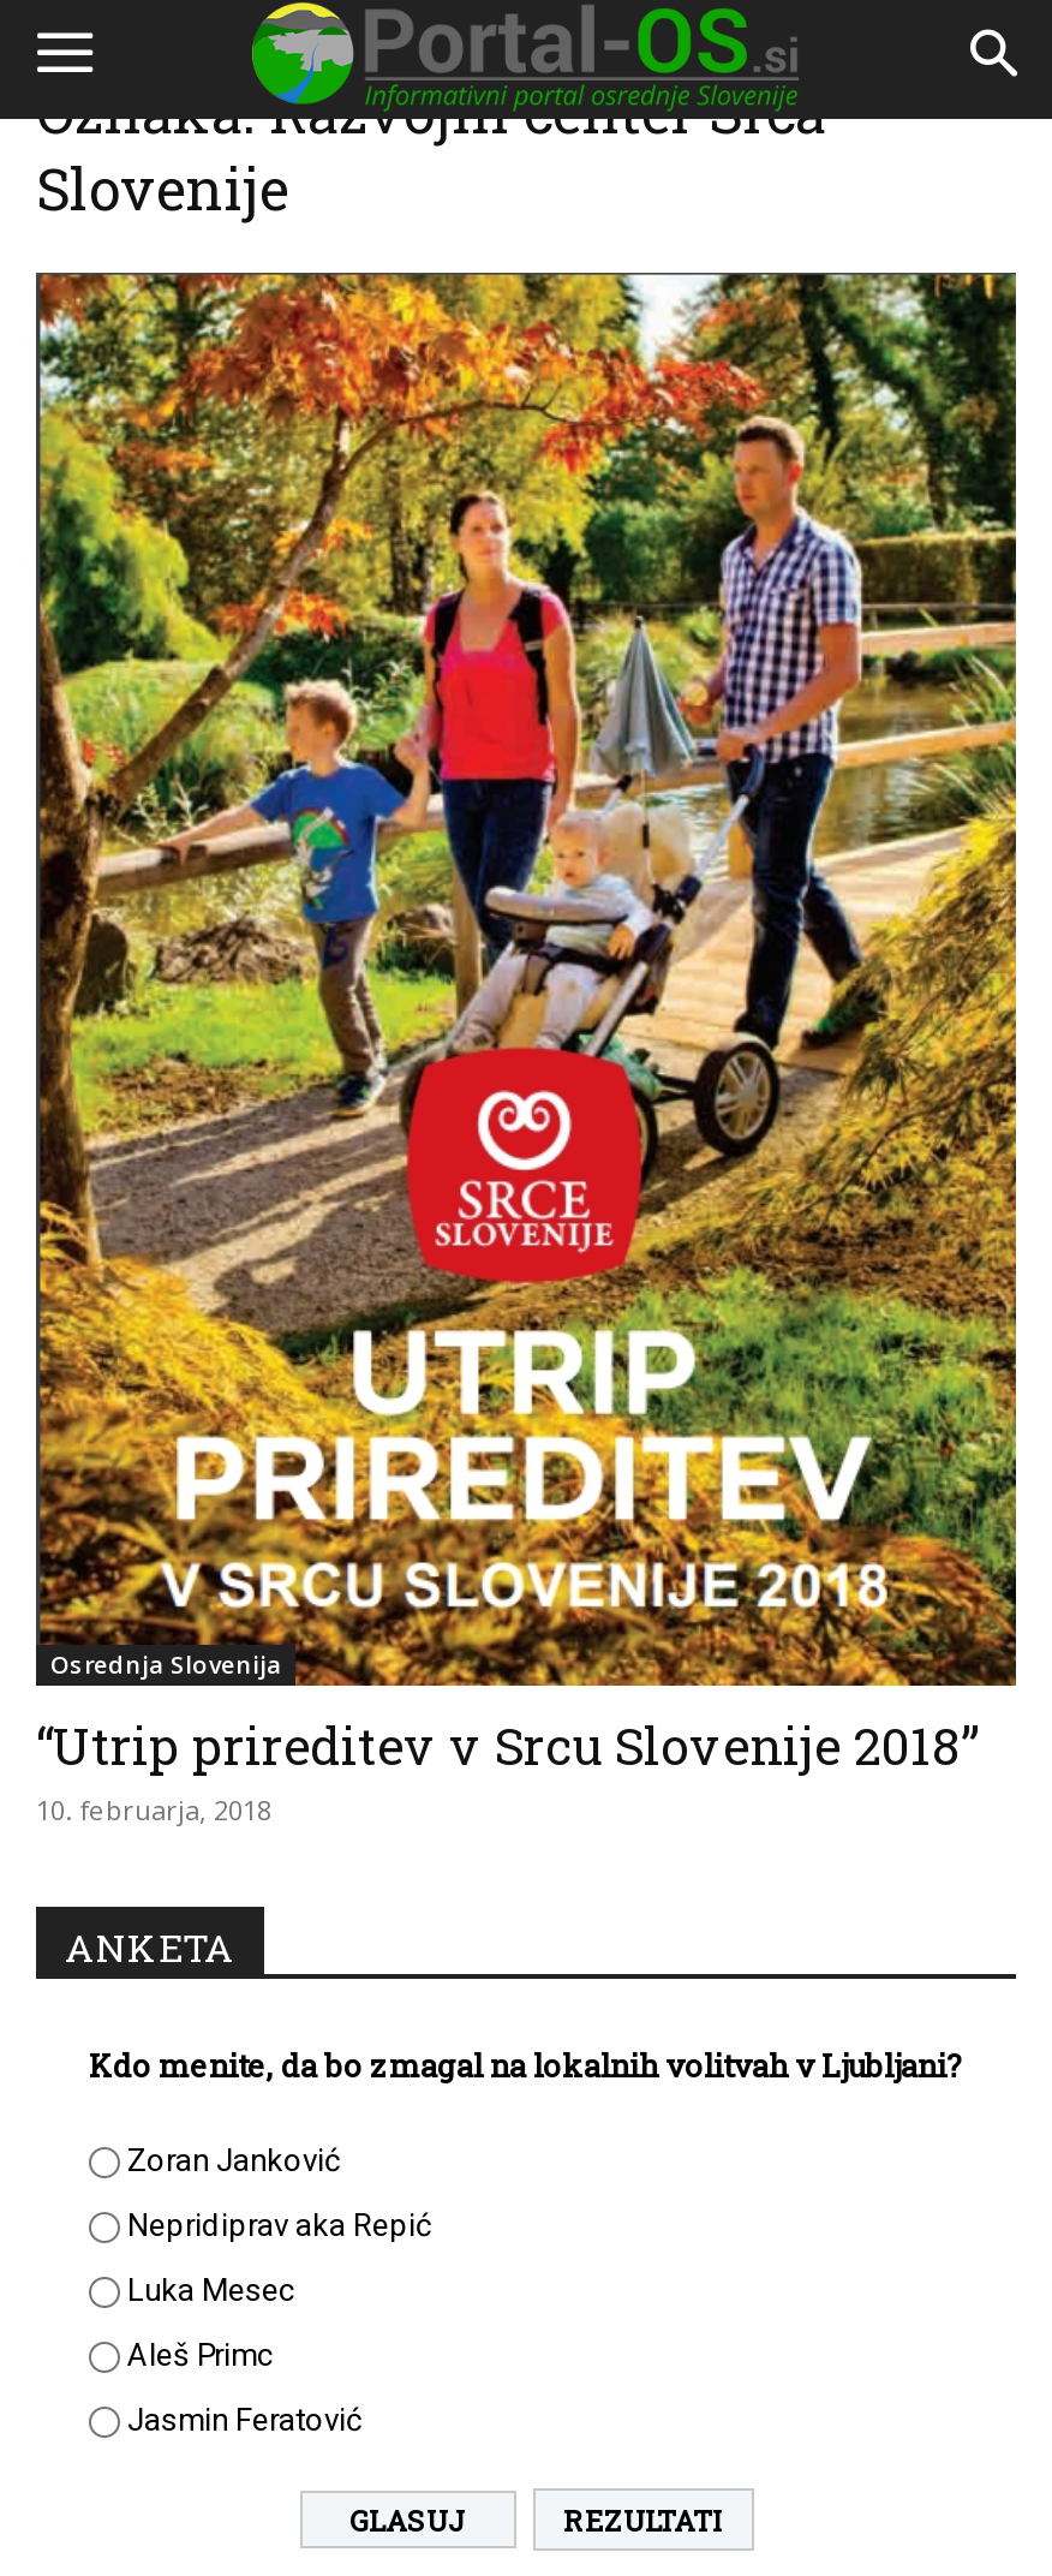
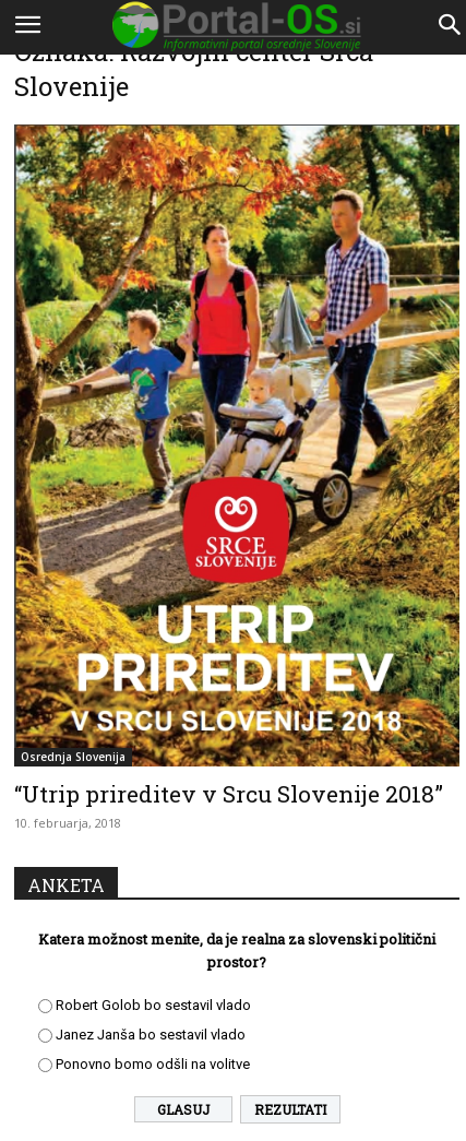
- Kdo menite, da bo zmagal na lokalnih volitvah v Ljubljani?
- Zoran Janković
- Nepridiprav aka Repić
- Luka Mesec
- Aleš Primc
- Jasmin Feratović
+ Katera možnost menite, da je realna za slovenski politični
+ prostor?
+ Robert Golob bo sestavil vlado
+ Janez Janša bo sestavil vlado
+ Ponovno bomo odšli na volitve
